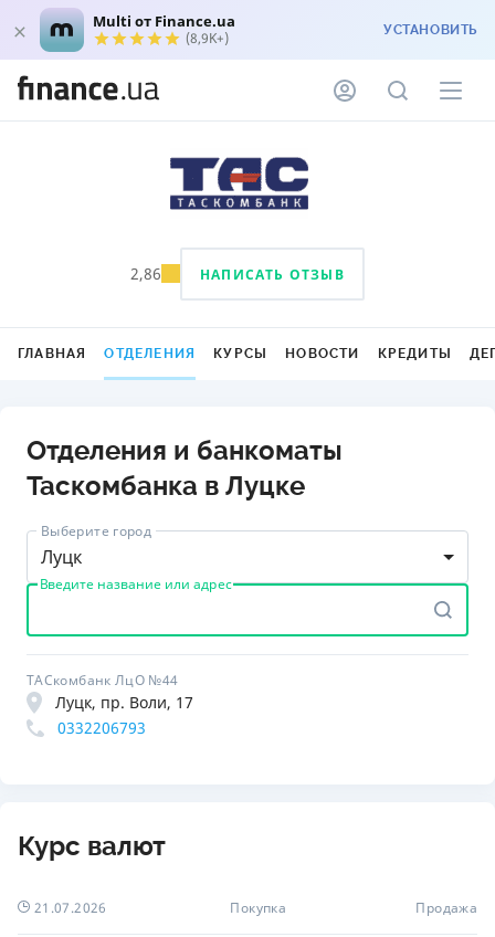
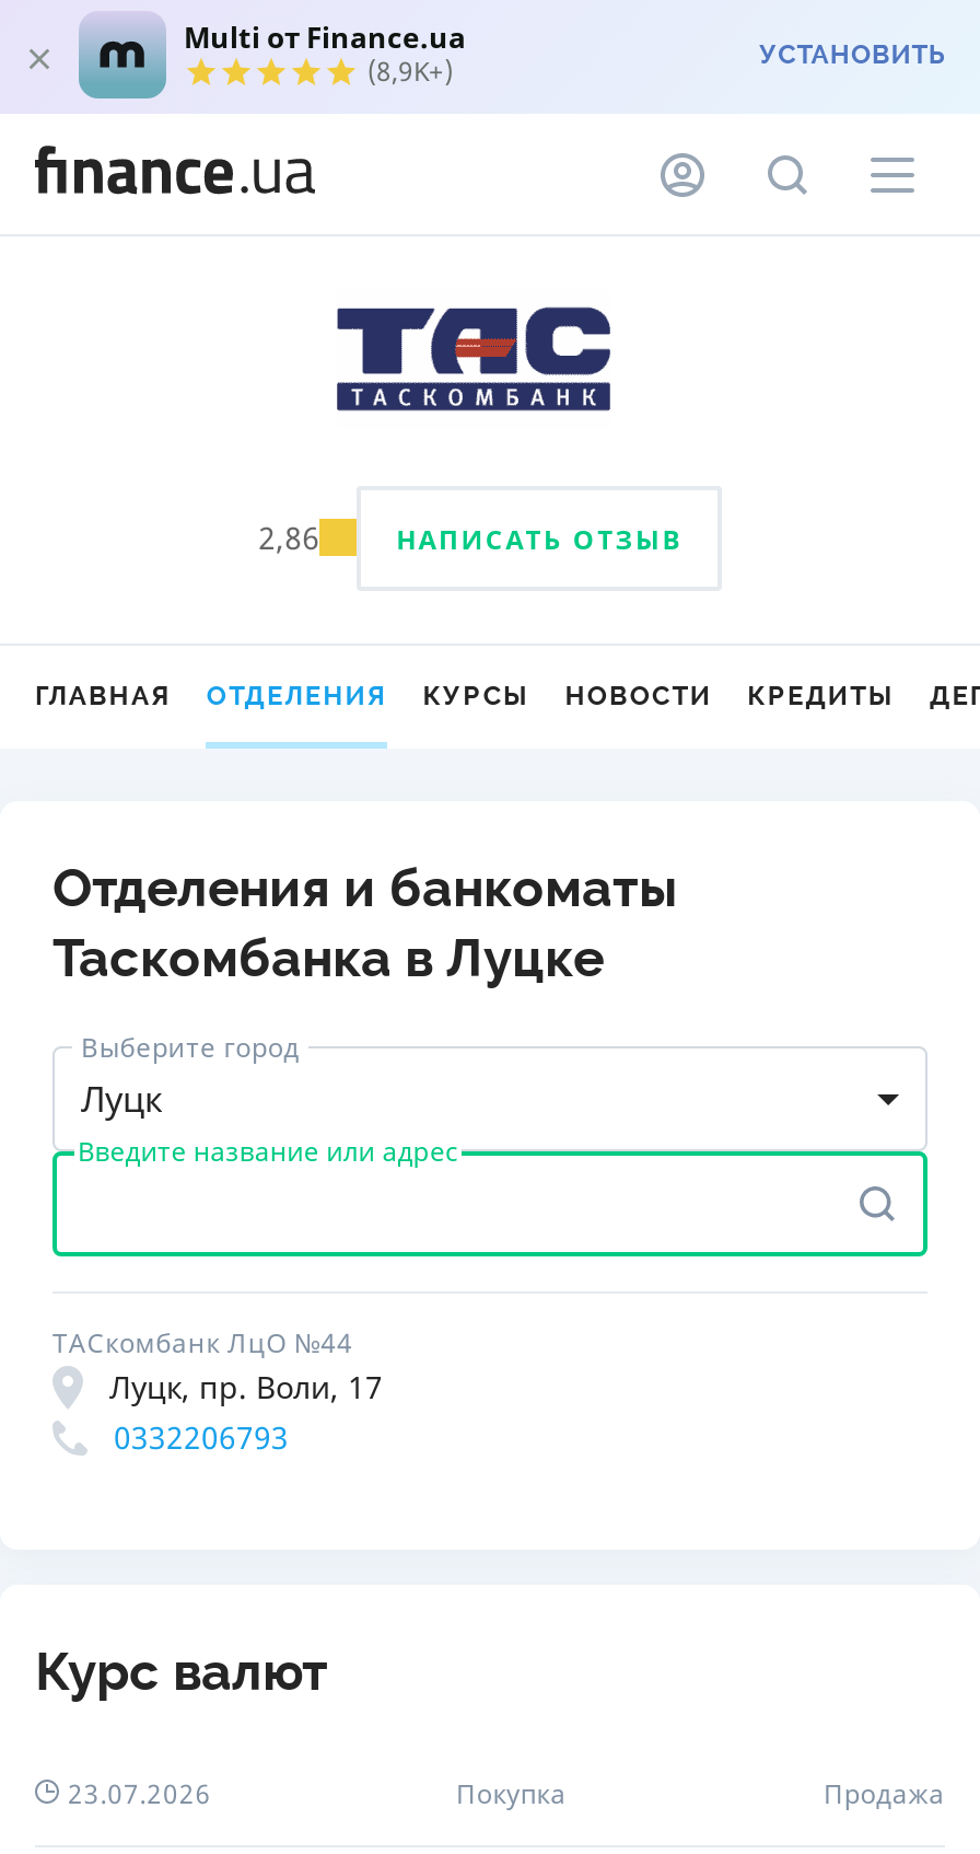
- 21.07.2026
+ 23.07.2026
